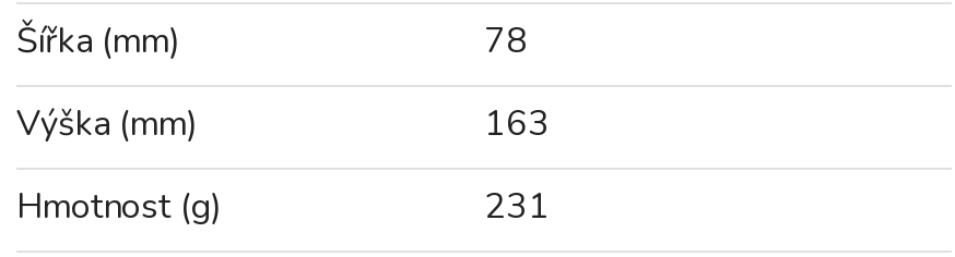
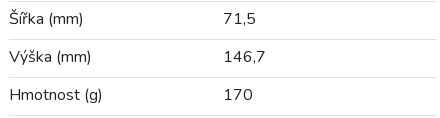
- 78
+ 71,5

- 163
+ 146,7

- 231
+ 170
